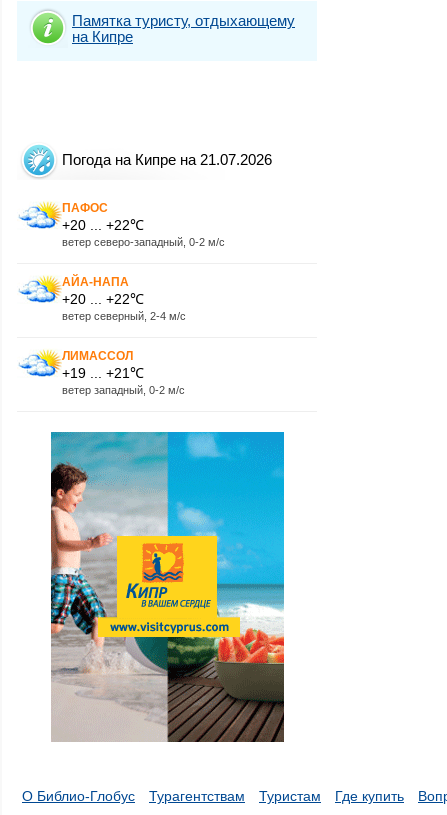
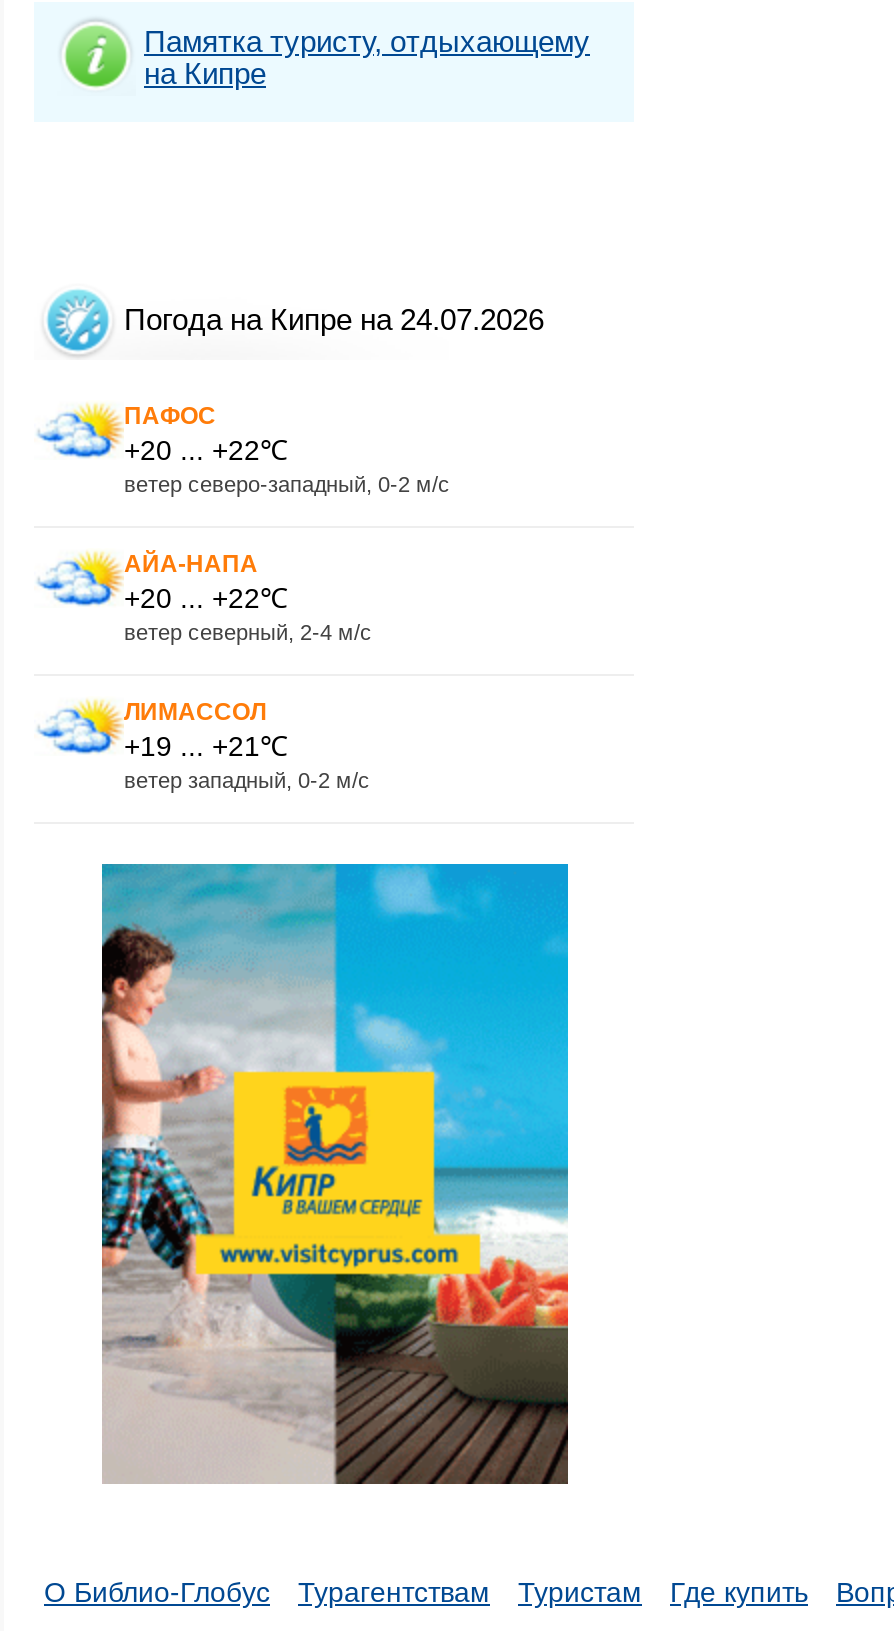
- Погода на Кипре на 21.07.2026
+ Погода на Кипре на 24.07.2026
